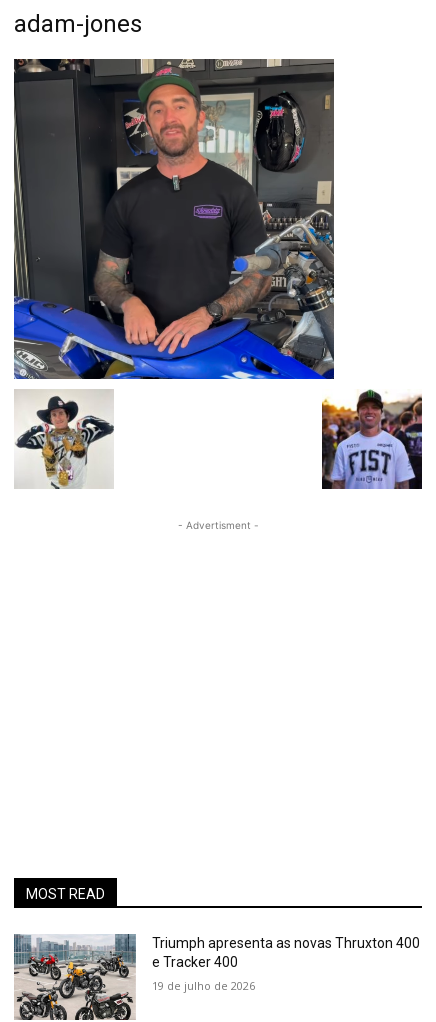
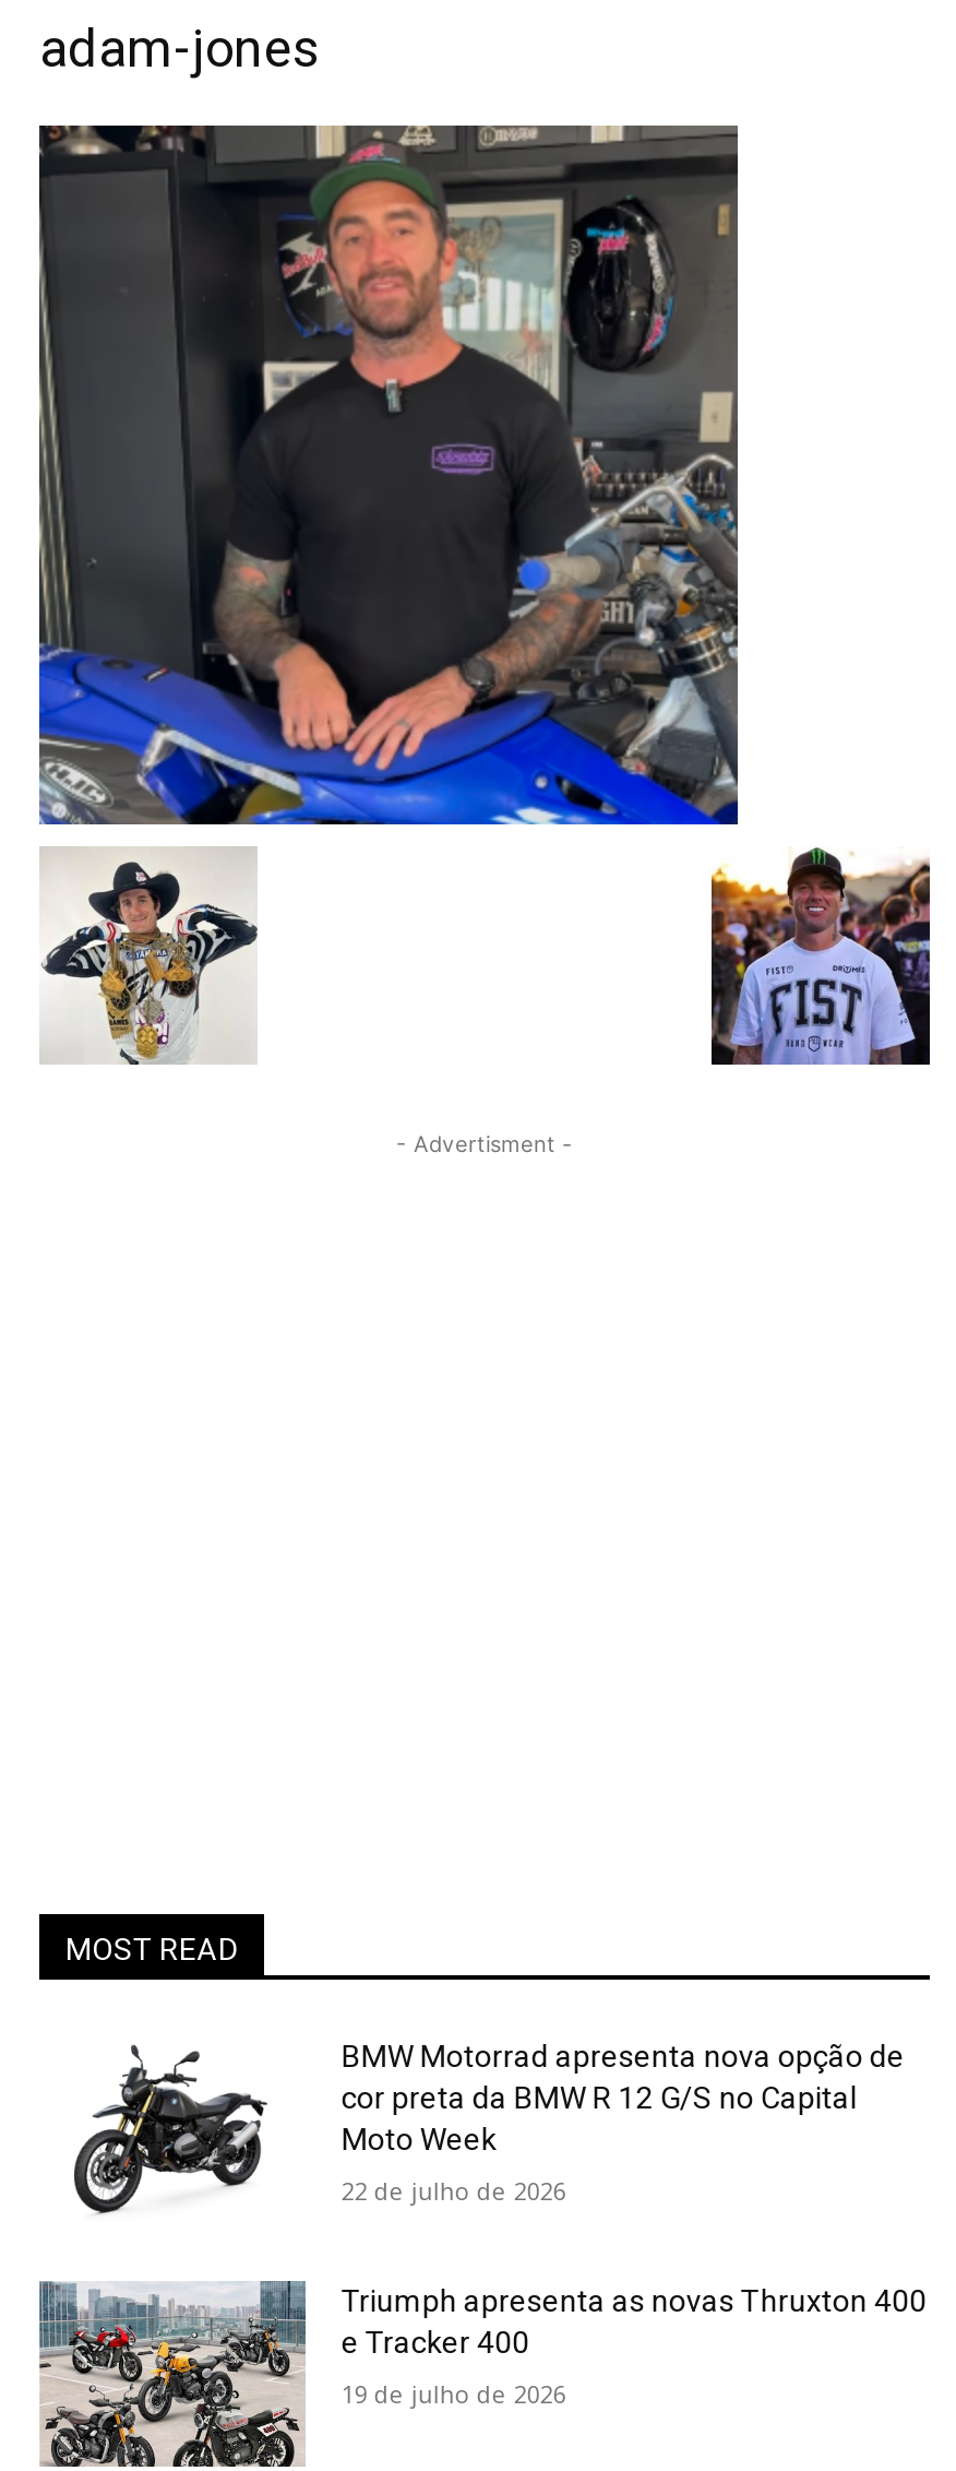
+ [image]
+ BMW Motorrad apresenta nova opção de
+ cor preta da BMW R 12 G/S no Capital
+ Moto Week
+ 22 de julho de 2026
